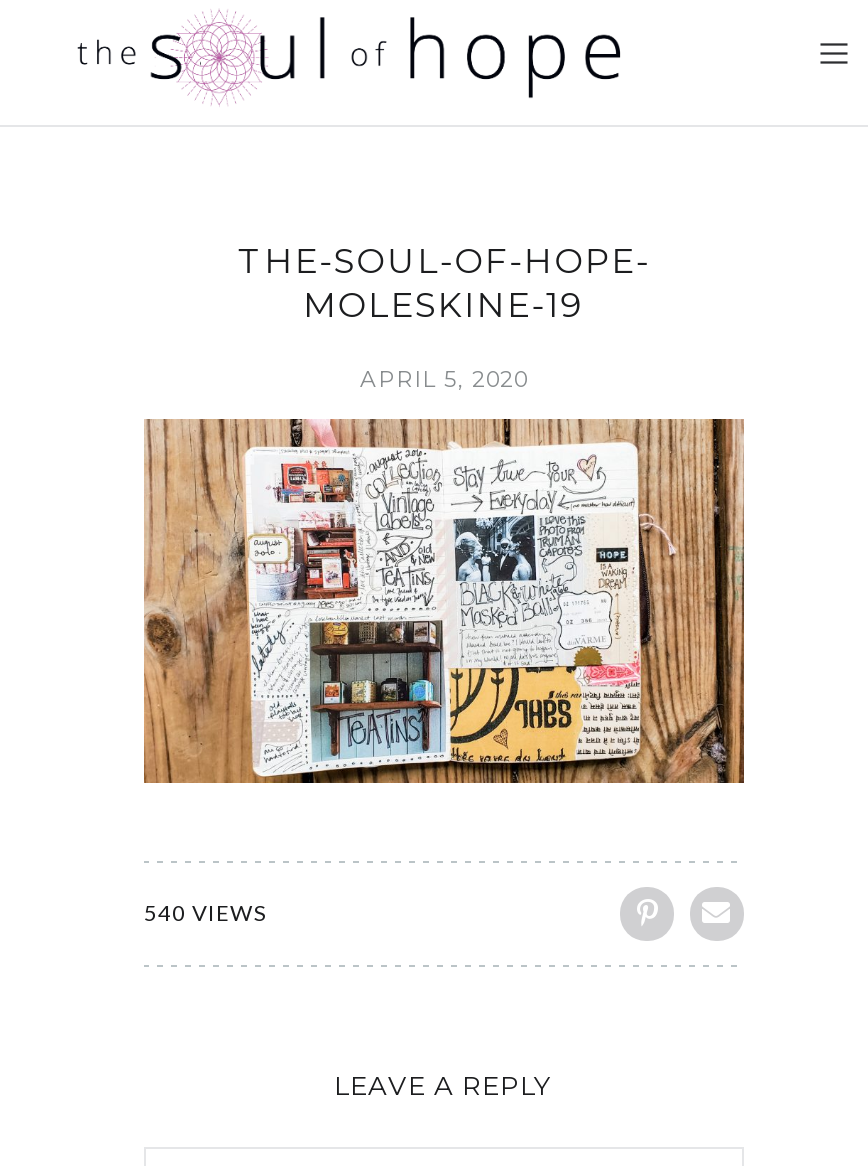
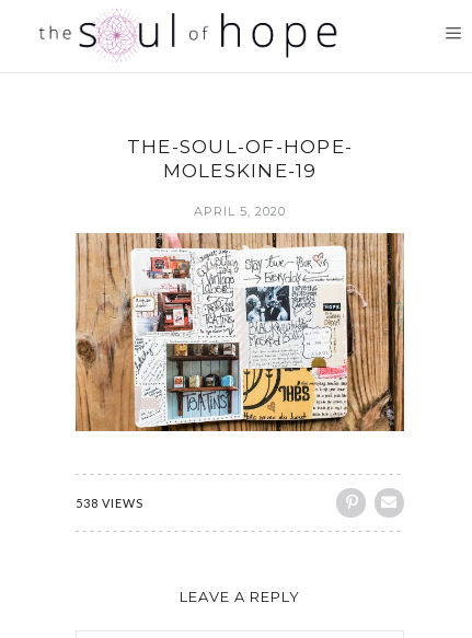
- 540 VIEWS
+ 538 VIEWS
